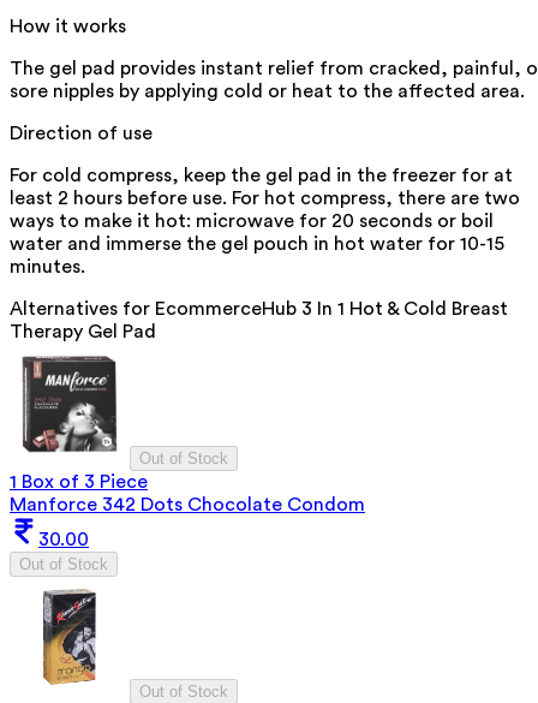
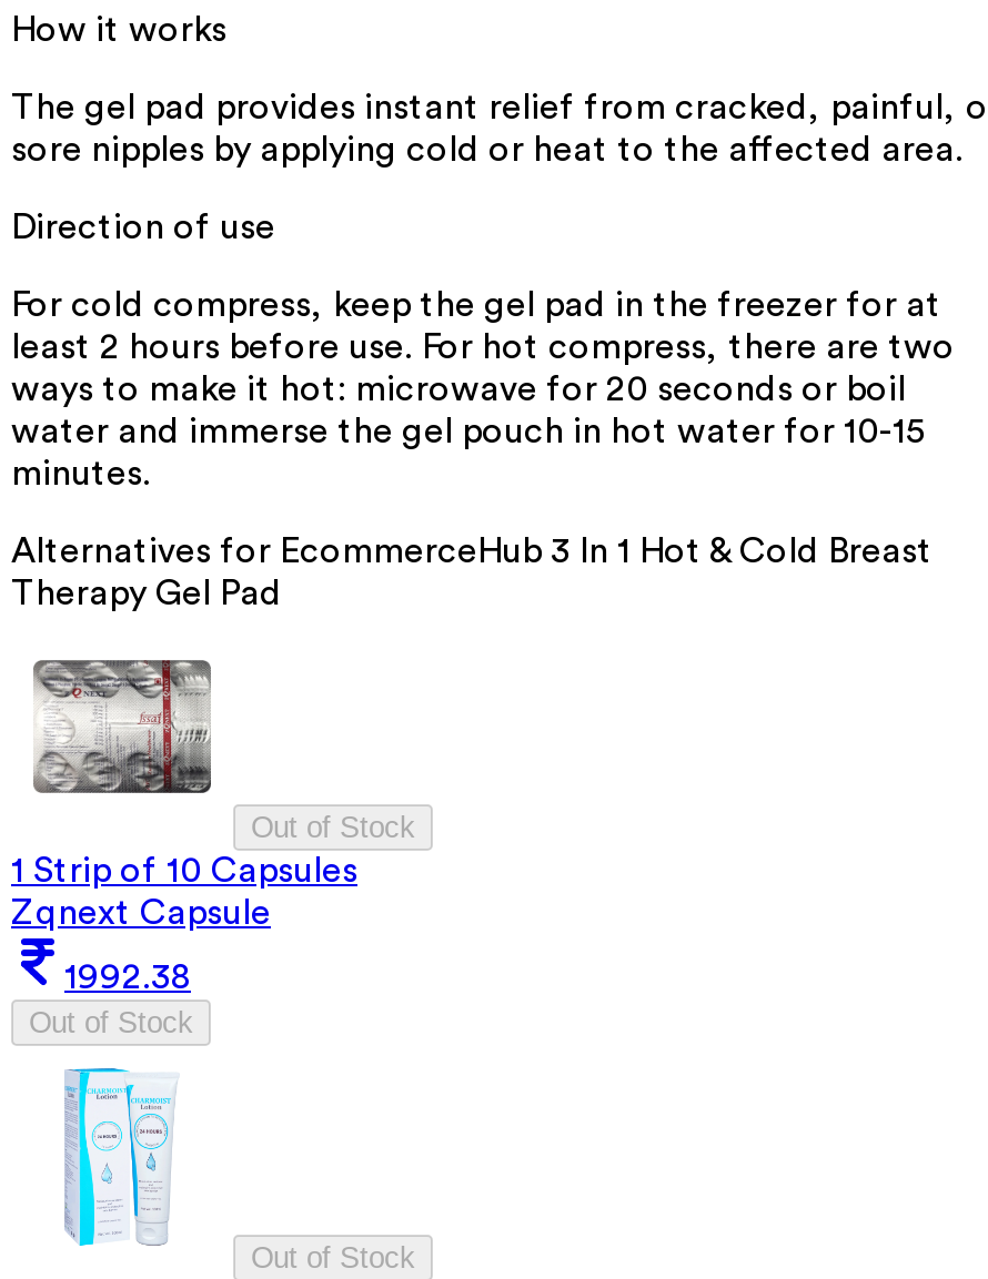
- [image]
- 1 Box of 3 Piece
- Manforce 342 Dots Chocolate Condom
+ [image]
+ 1 Strip of 10 Capsules
+ Zqnext Capsule

- 30.00
+ 1992.38

- [image]
+ [image]
